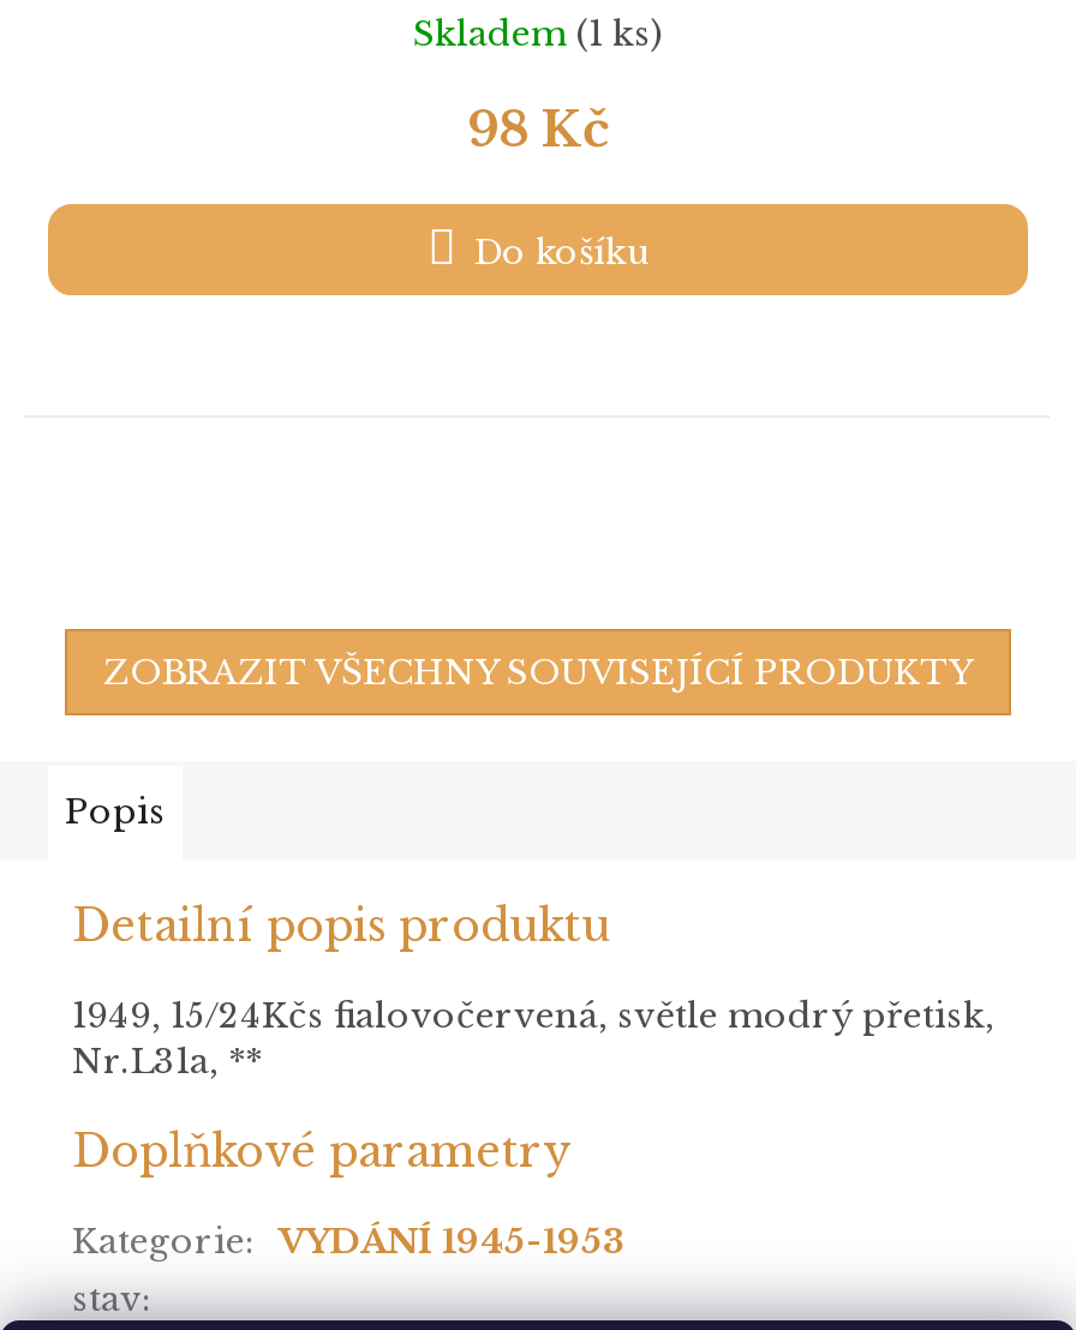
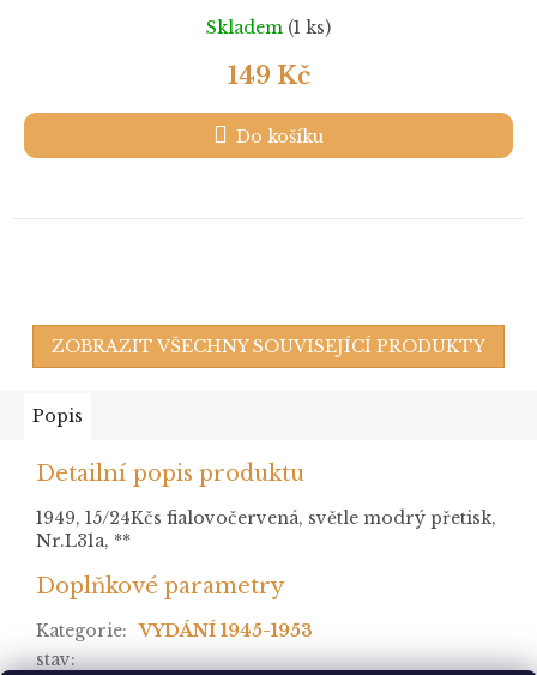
- 98 Kč
+ 149 Kč
